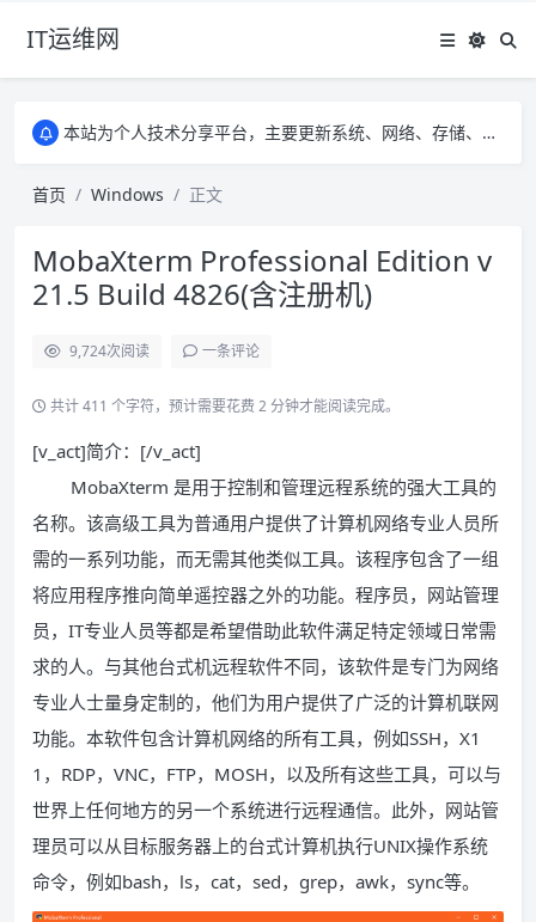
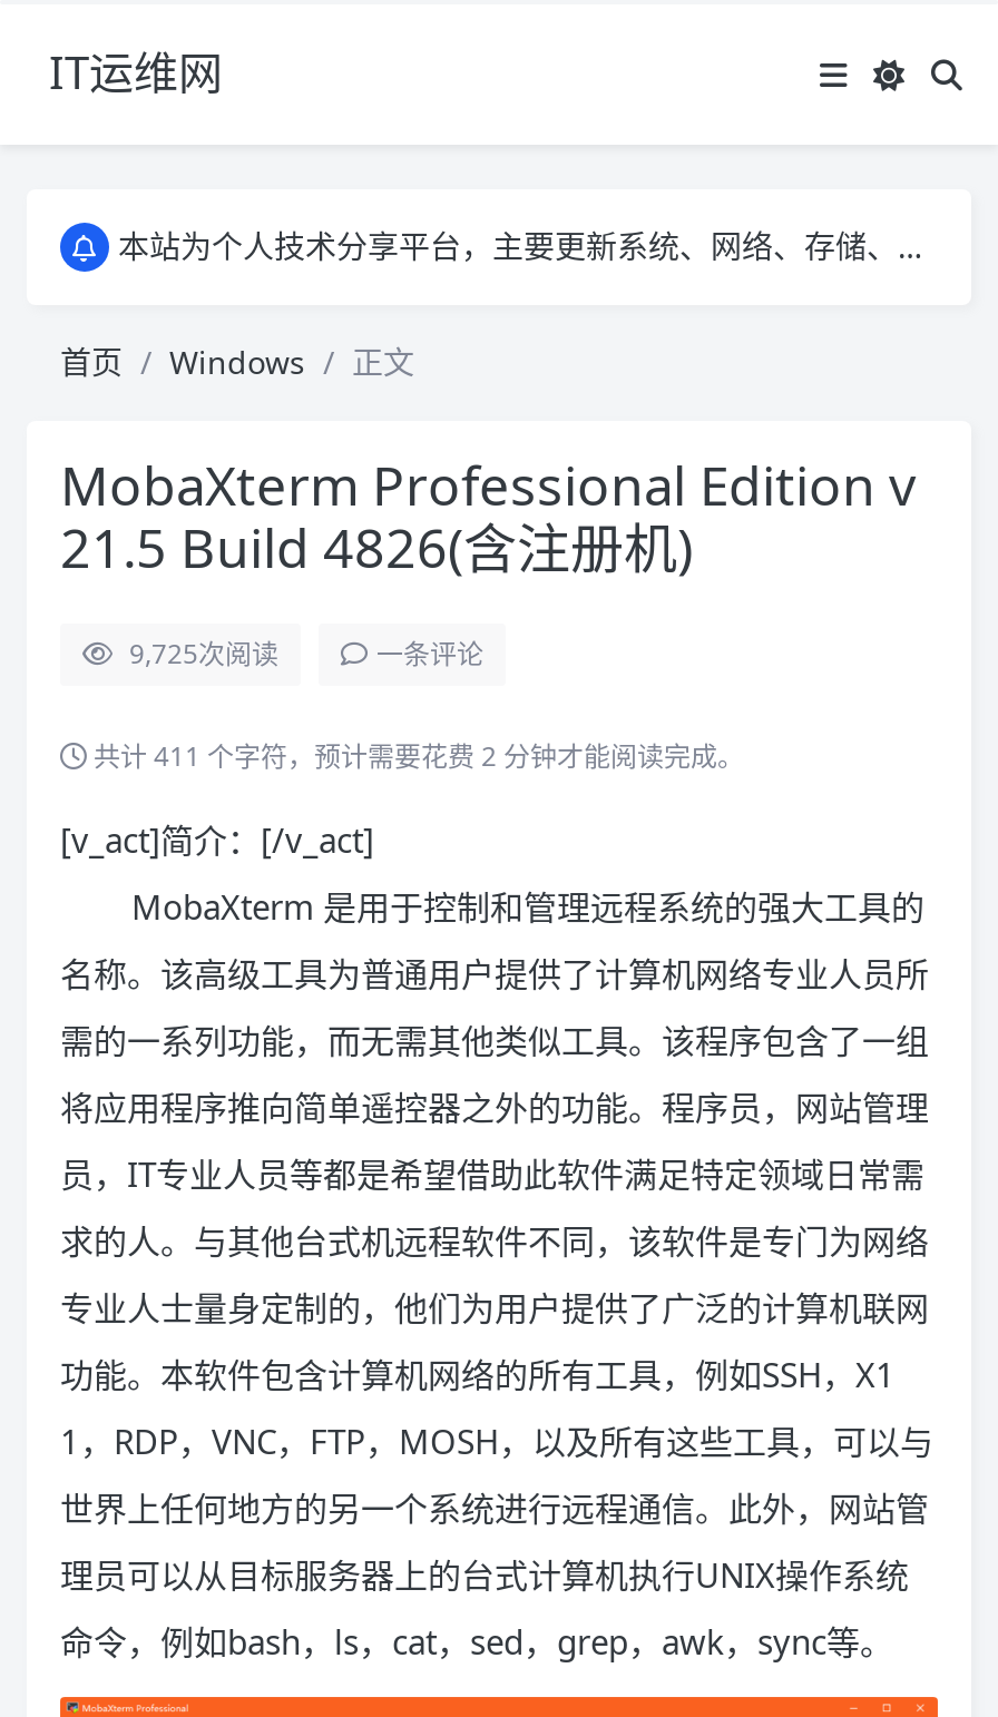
- 9,724次阅读
+ 9,725次阅读
